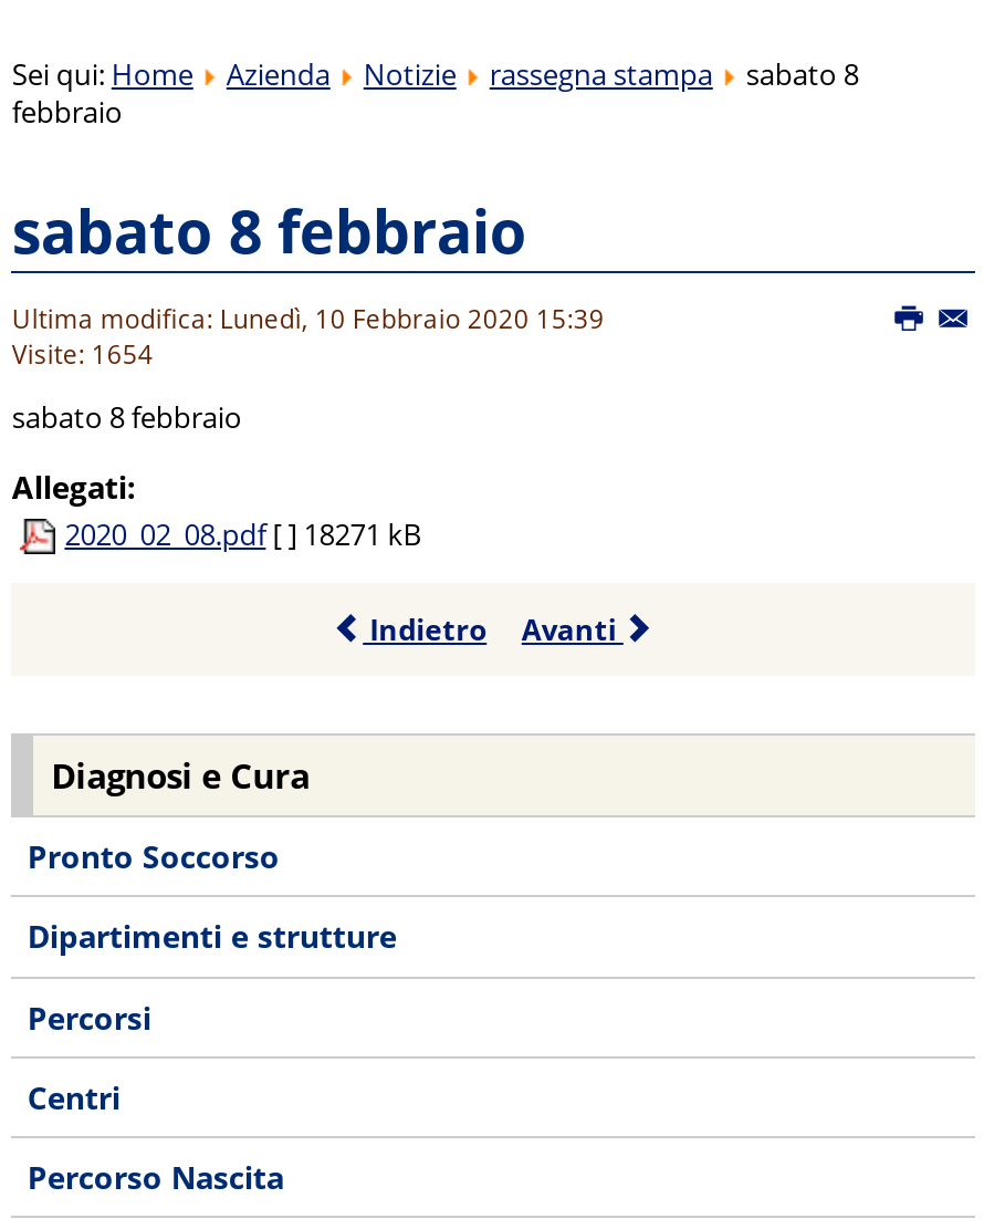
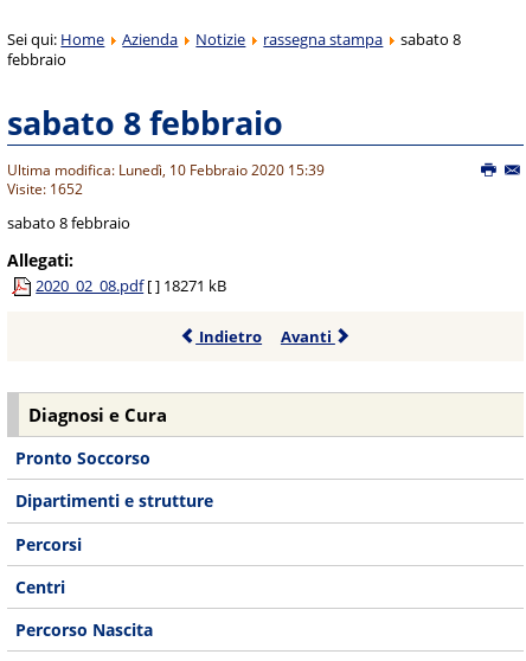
- Visite: 1654
+ Visite: 1652
